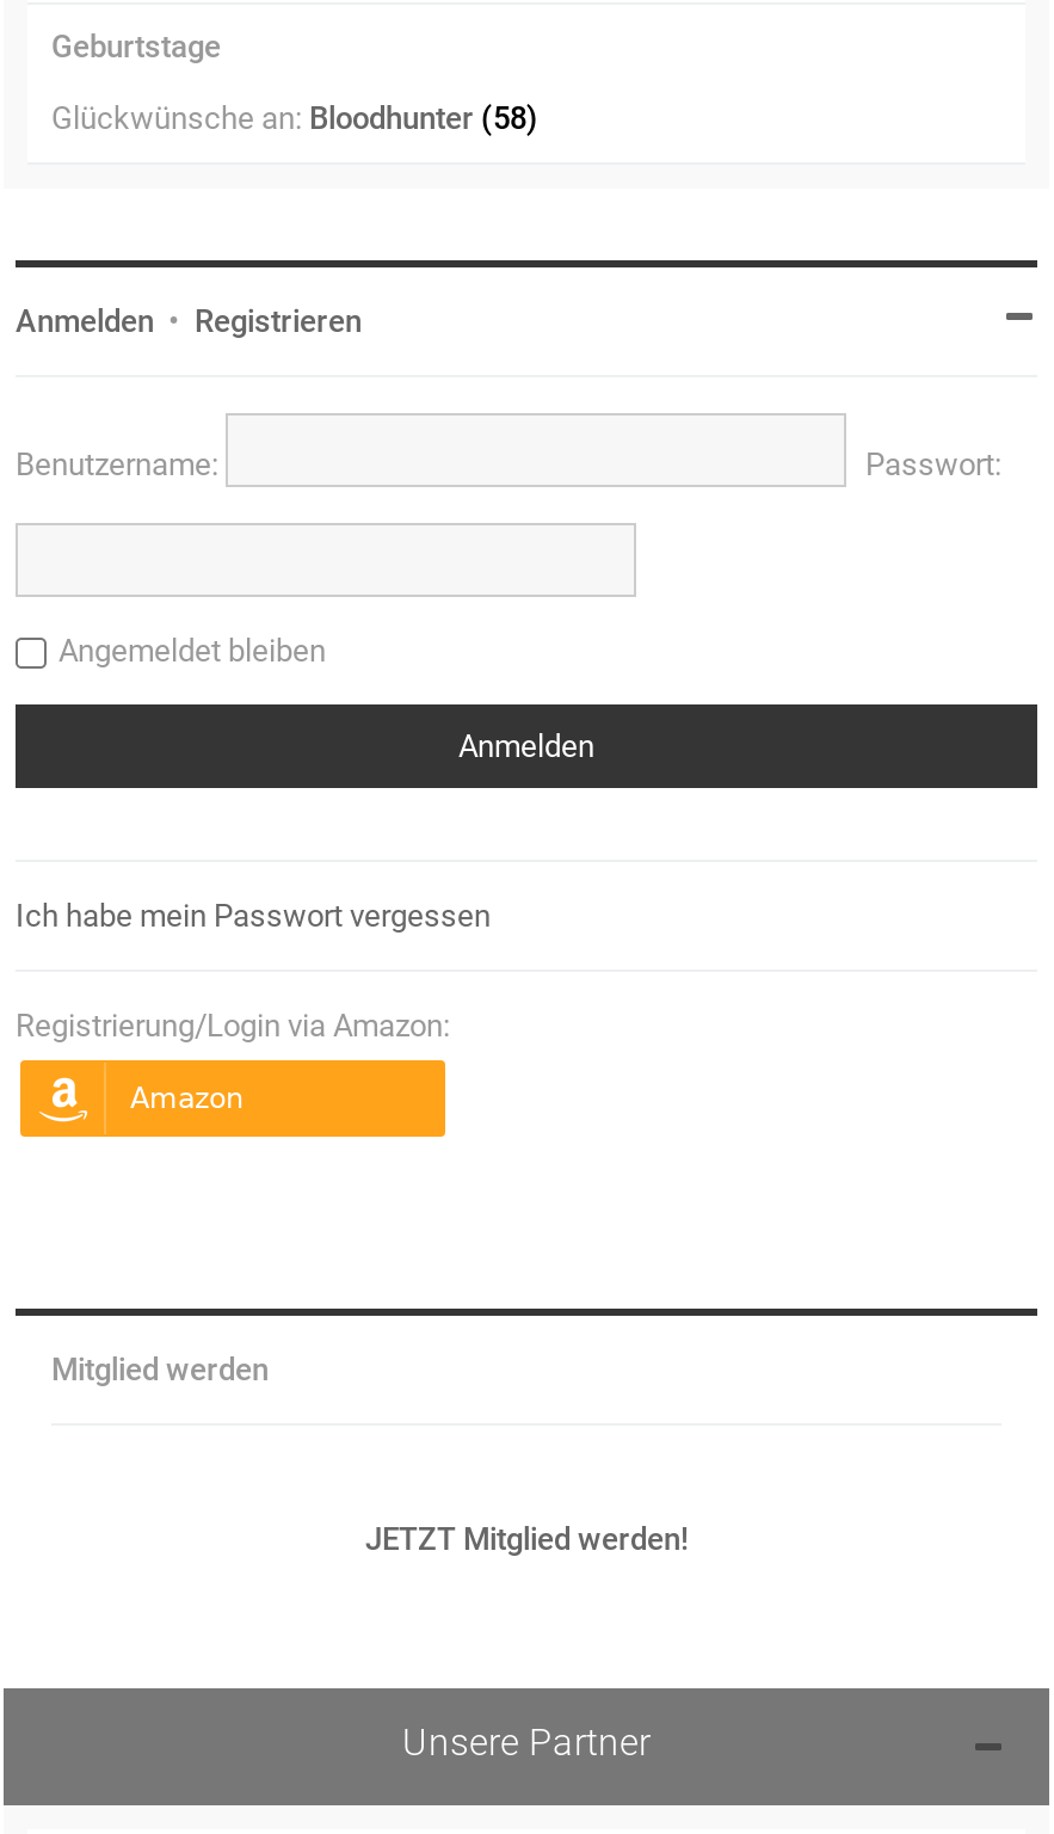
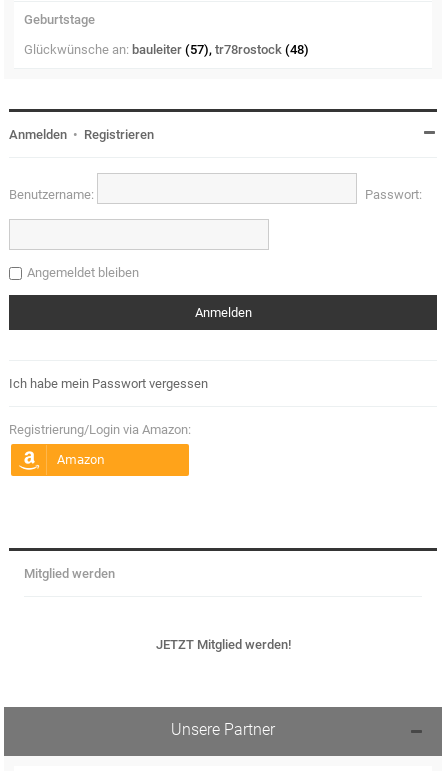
- Glückwünsche an: Bloodhunter (58)
+ Glückwünsche an: bauleiter (57), tr78rostock (48)
